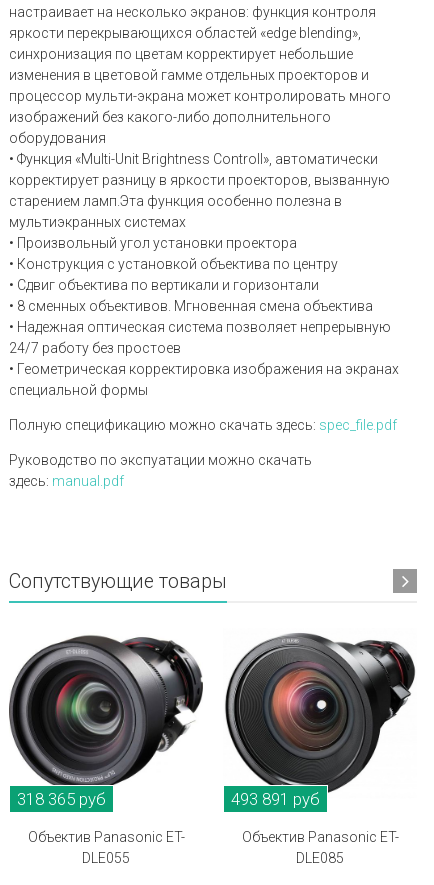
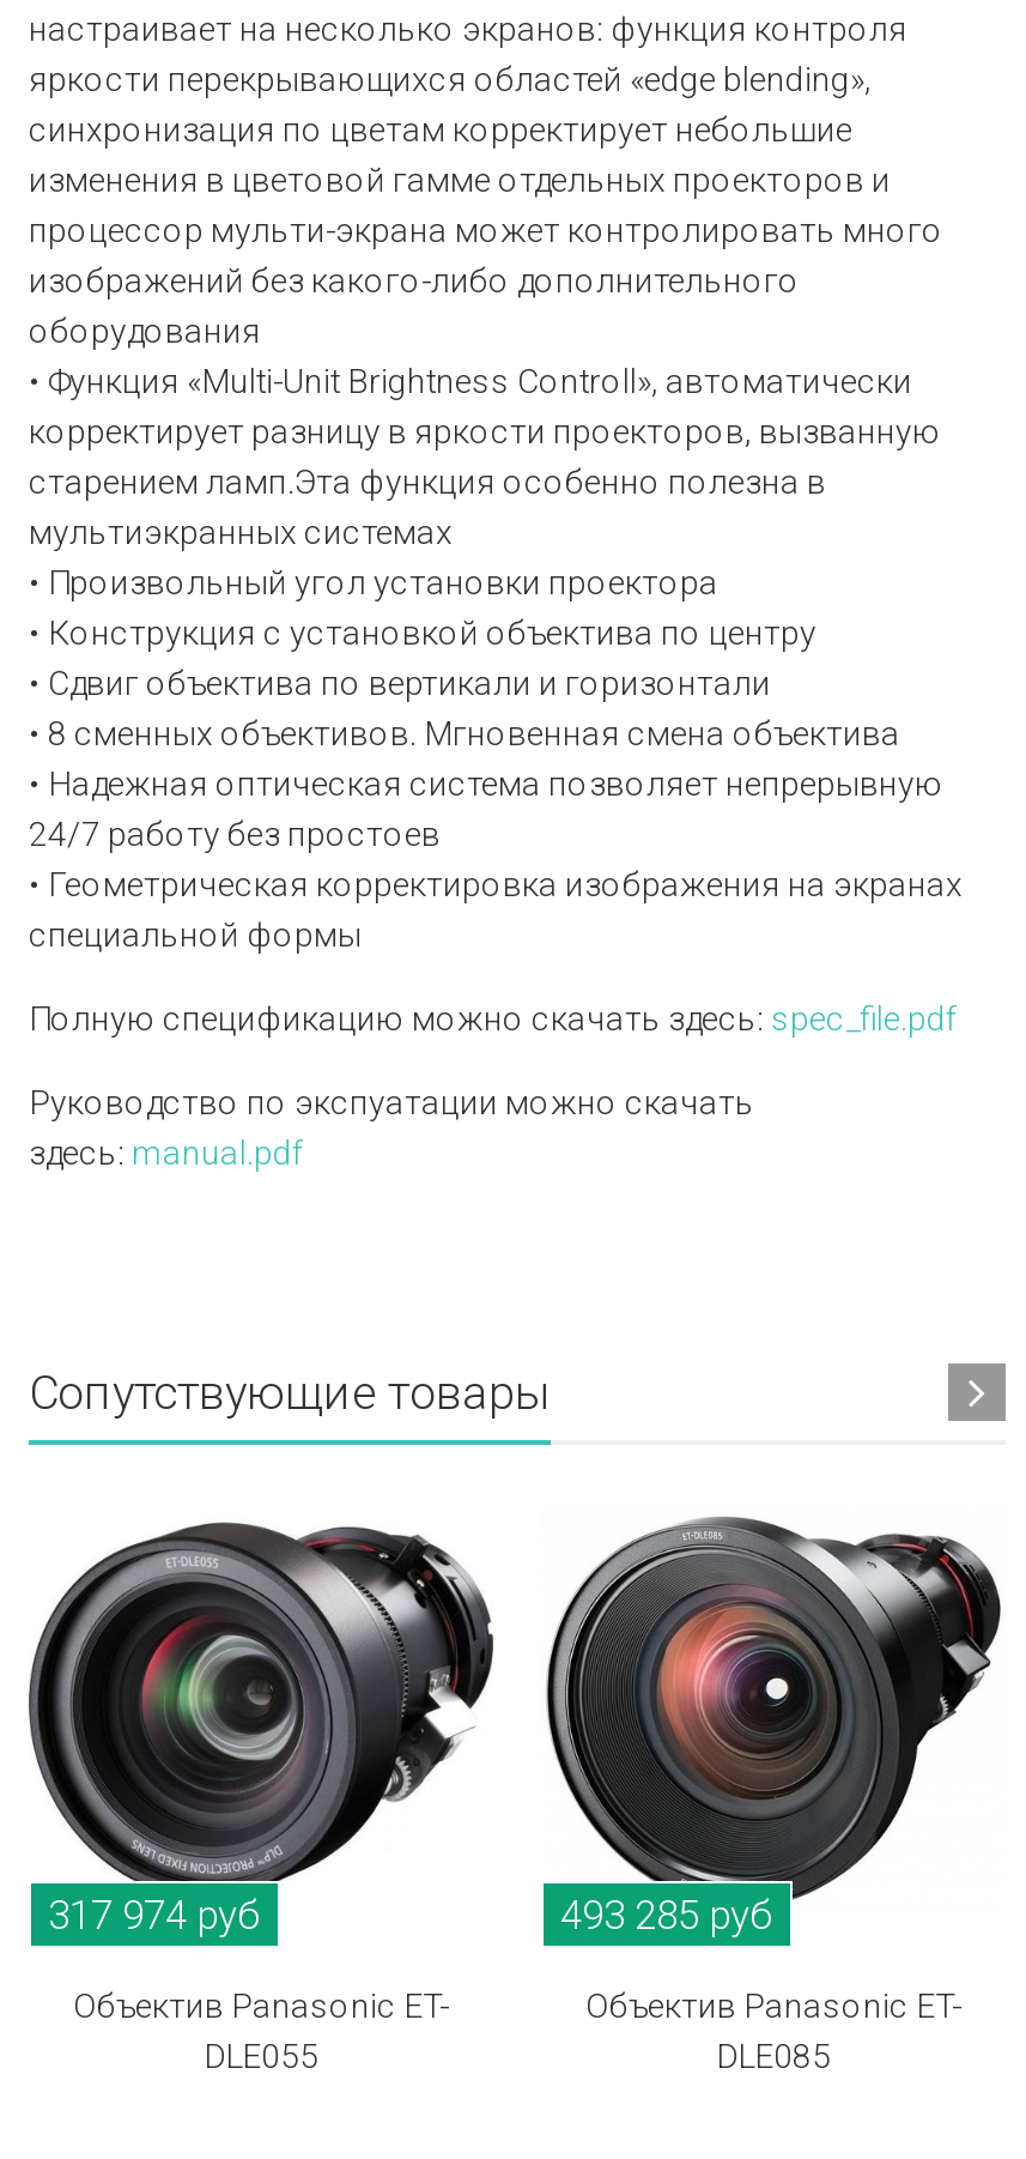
- 318 365 руб
+ 317 974 руб

- 493 891 руб
+ 493 285 руб
